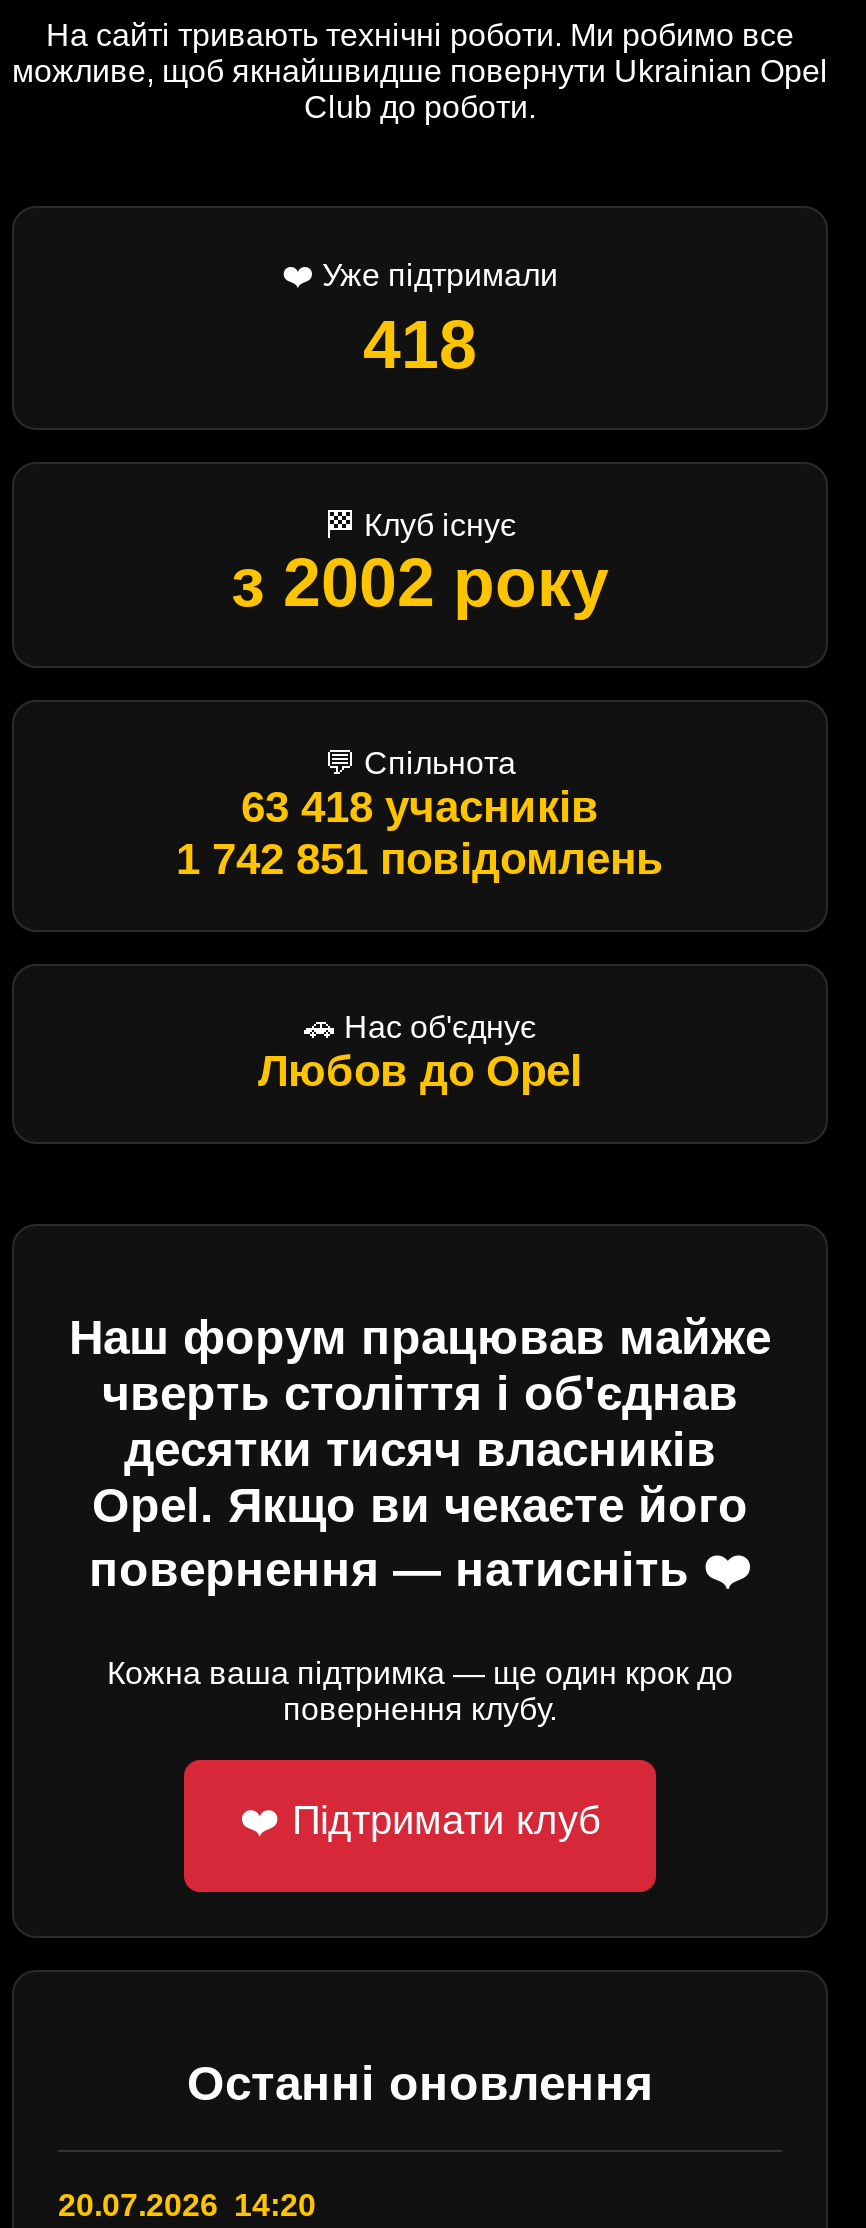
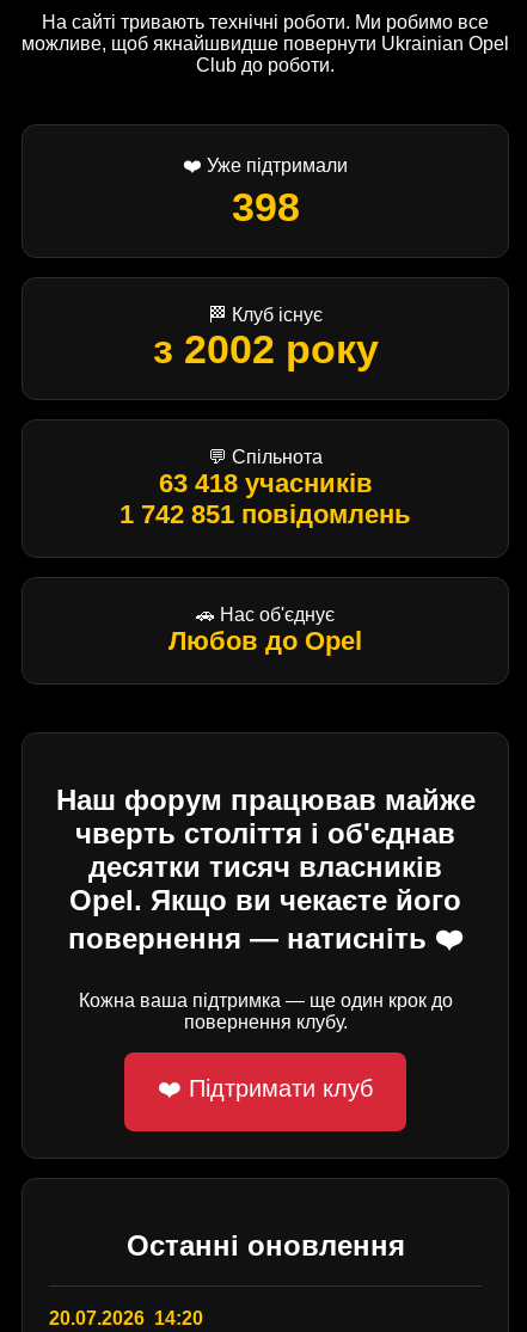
- 418
+ 398
